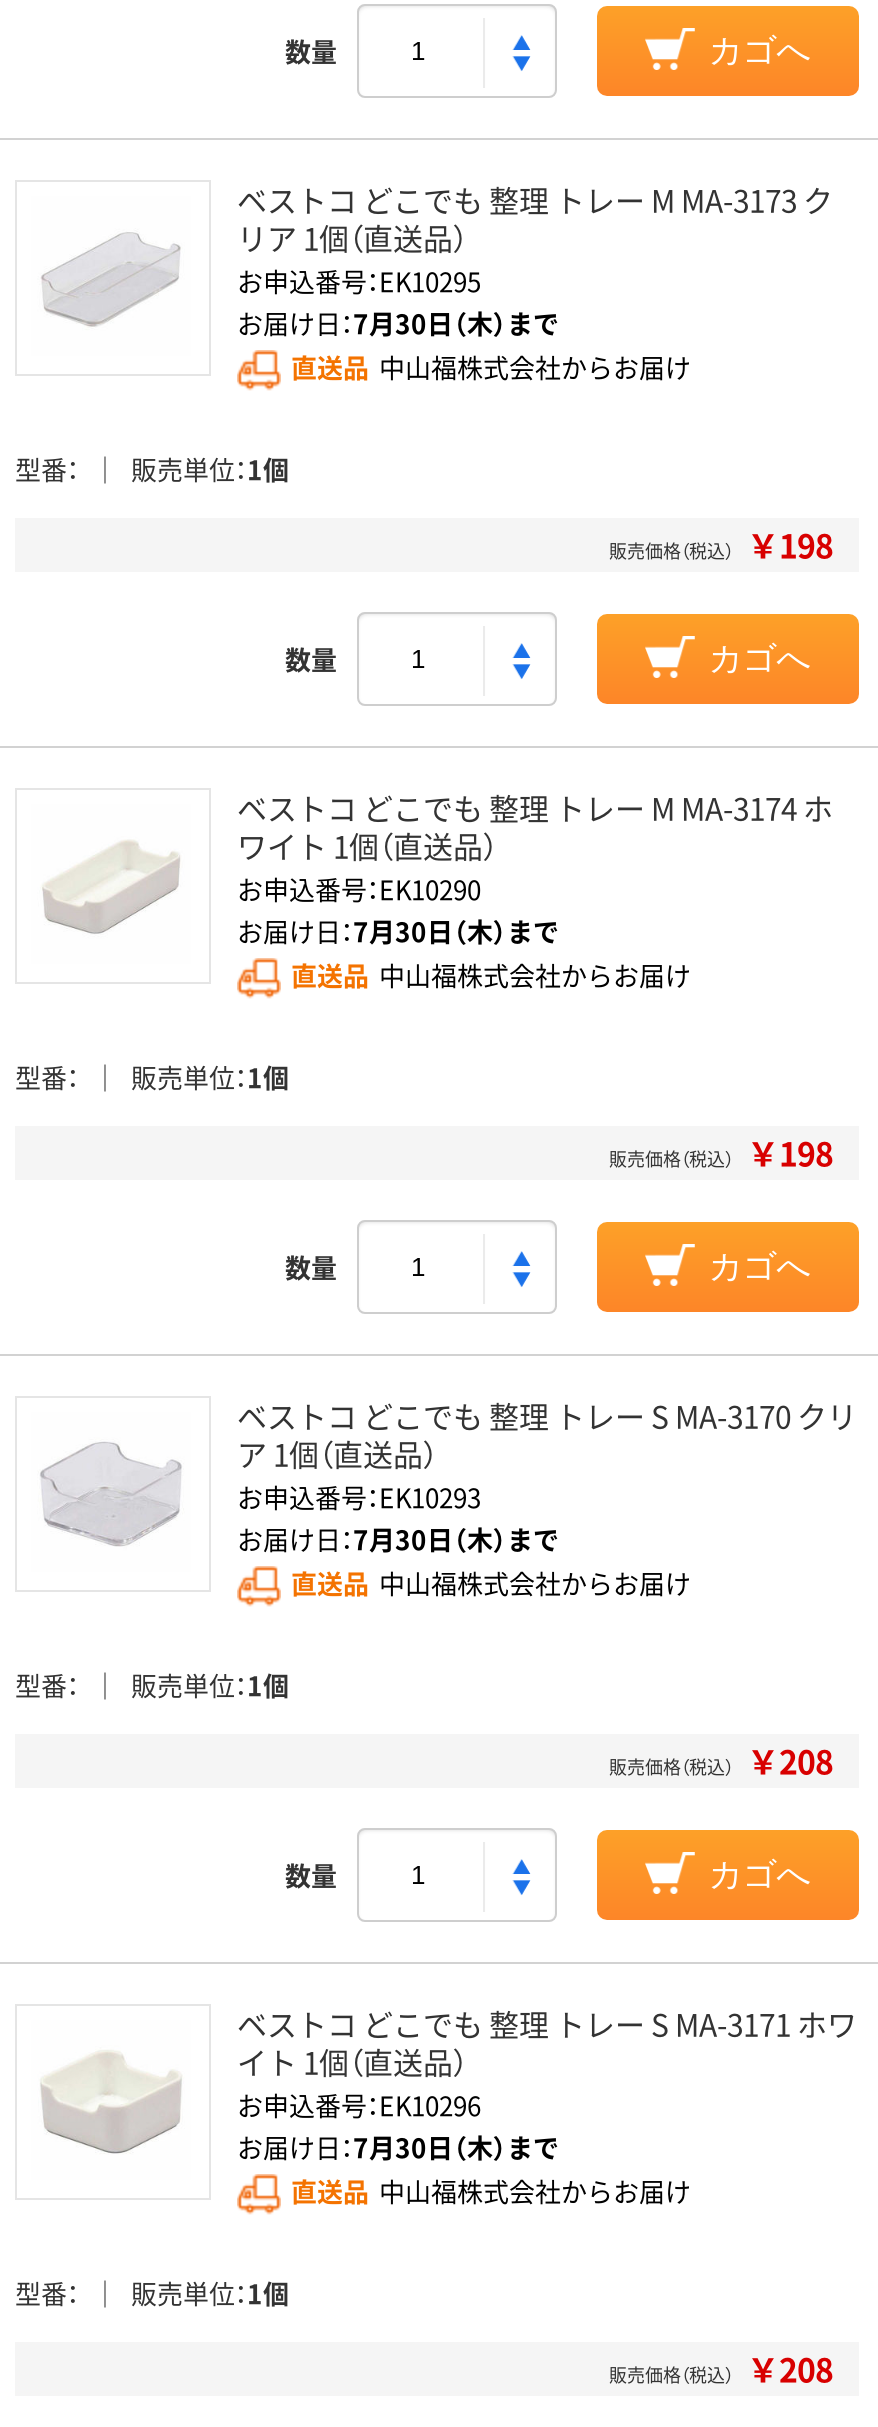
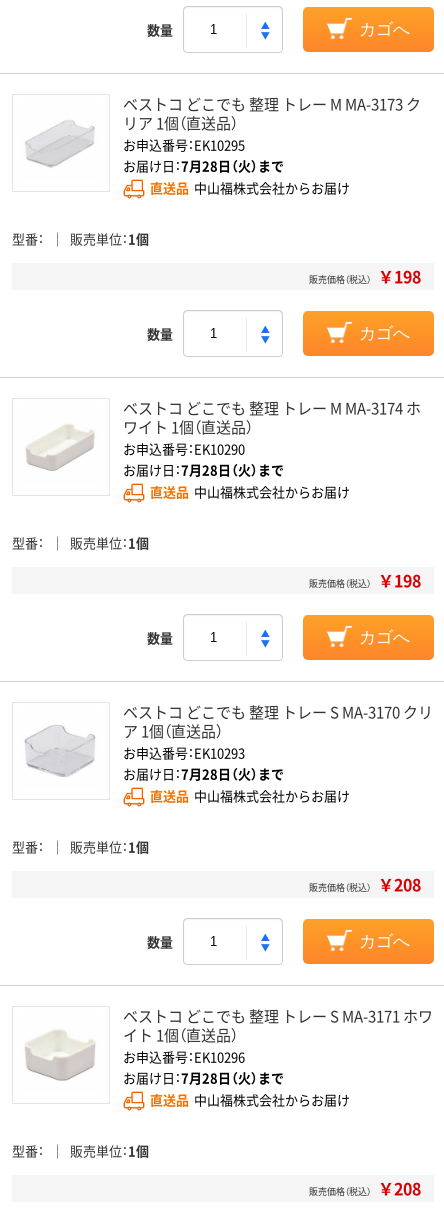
- お届け日：7月30日（木）まで
+ お届け日：7月28日（火）まで

- お届け日：7月30日（木）まで
+ お届け日：7月28日（火）まで

- お届け日：7月30日（木）まで
+ お届け日：7月28日（火）まで

- お届け日：7月30日（木）まで
+ お届け日：7月28日（火）まで
